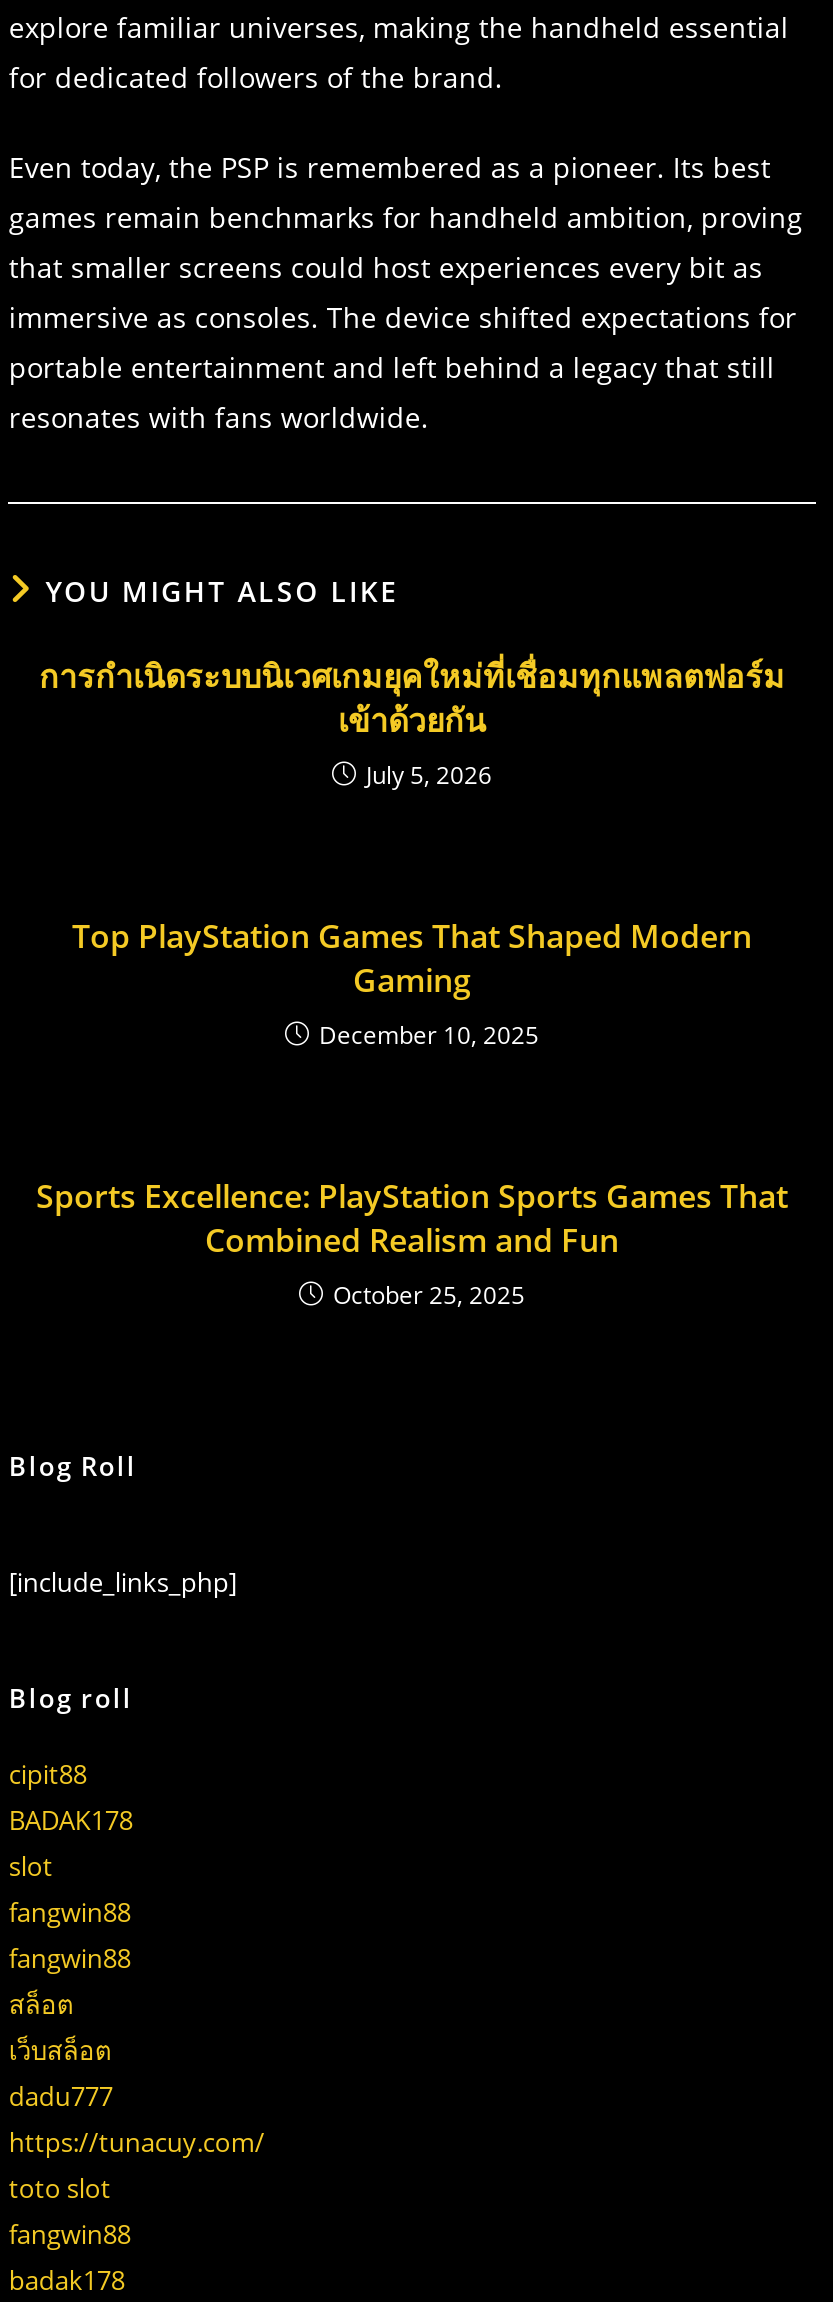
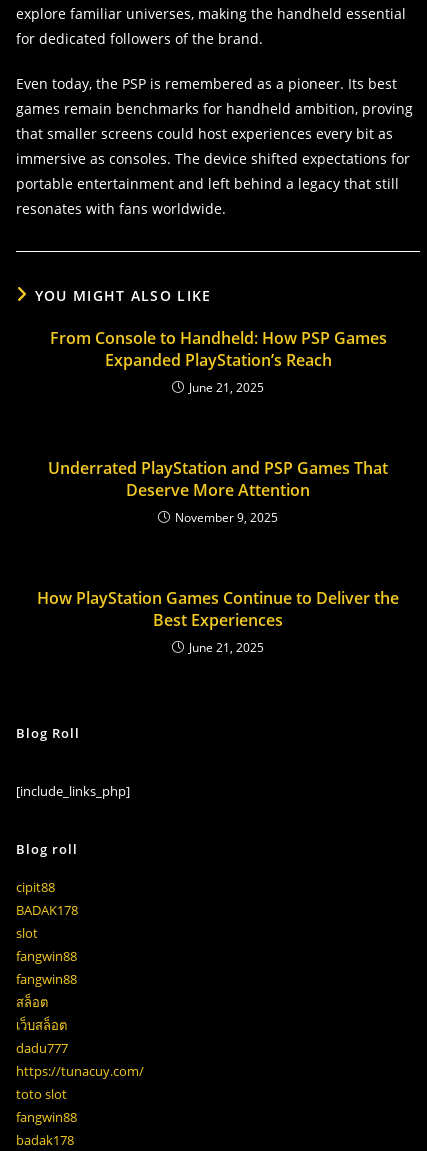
- การกำเนิดระบบนิเวศเกมยุคใหม่ที่เชื่อมทุกแพลตฟอร์ม
- เข้าด้วยกัน
- July 5, 2026
+ From Console to Handheld: How PSP Games
+ Expanded PlayStation’s Reach
+ June 21, 2025

- Top PlayStation Games That Shaped Modern
- Gaming
- December 10, 2025
+ Underrated PlayStation and PSP Games That
+ Deserve More Attention
+ November 9, 2025

- Sports Excellence: PlayStation Sports Games That
- Combined Realism and Fun
- October 25, 2025
+ How PlayStation Games Continue to Deliver the
+ Best Experiences
+ June 21, 2025
